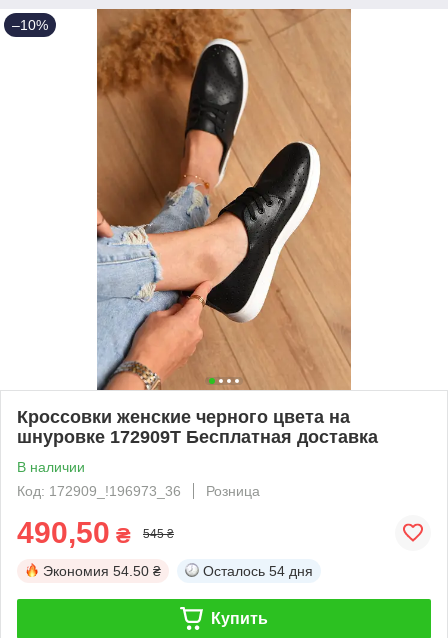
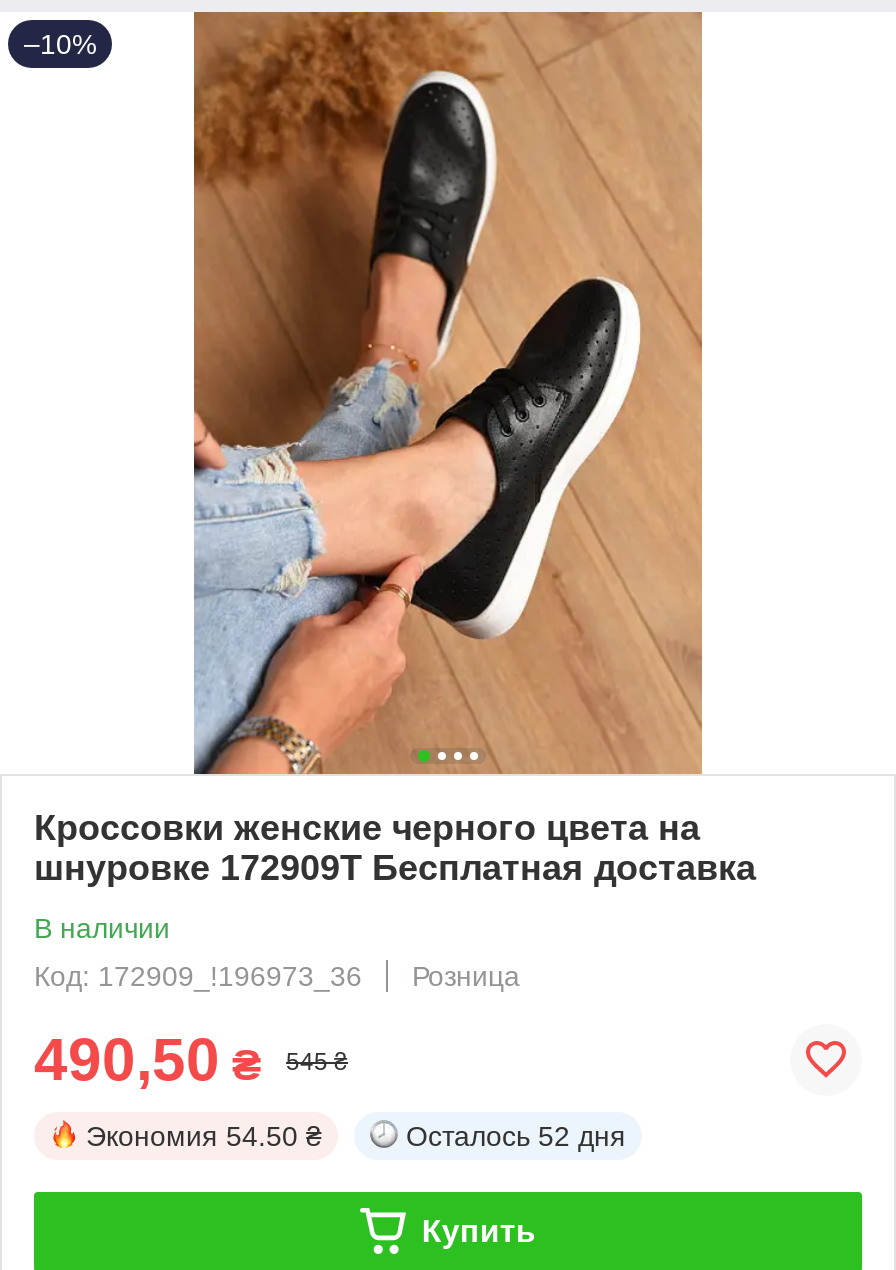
- Осталось 54 дня
+ Осталось 52 дня
